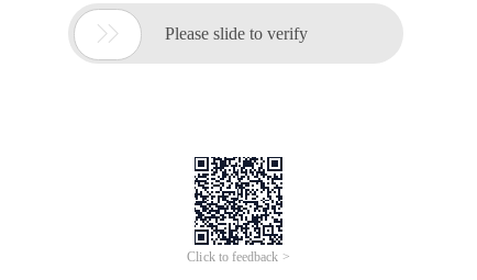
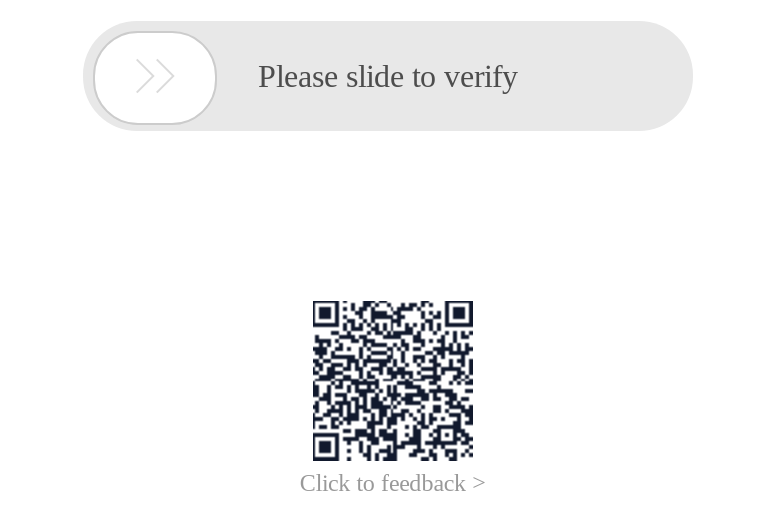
- [image]
+ [image]
